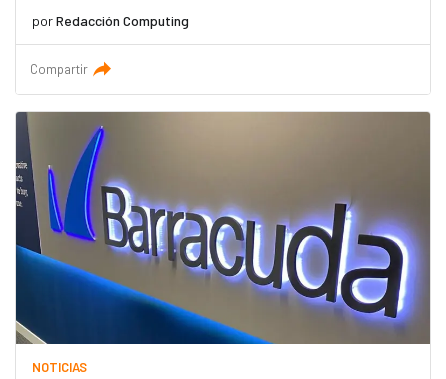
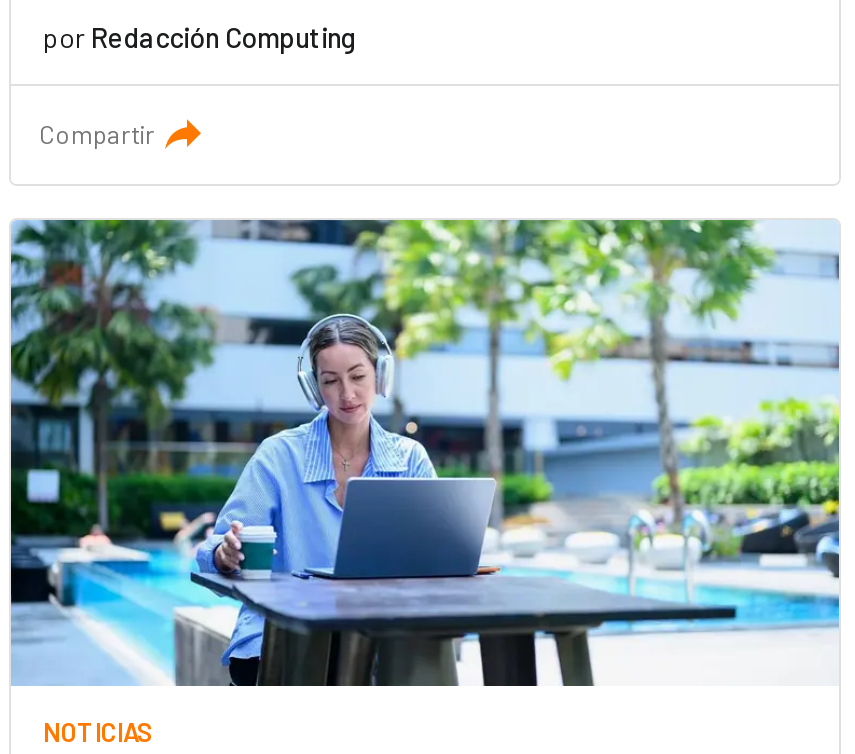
- [image]
+ [image]
